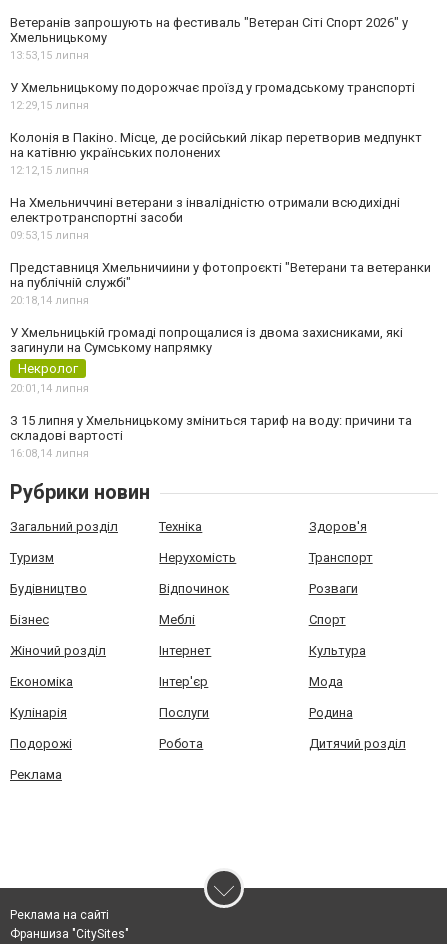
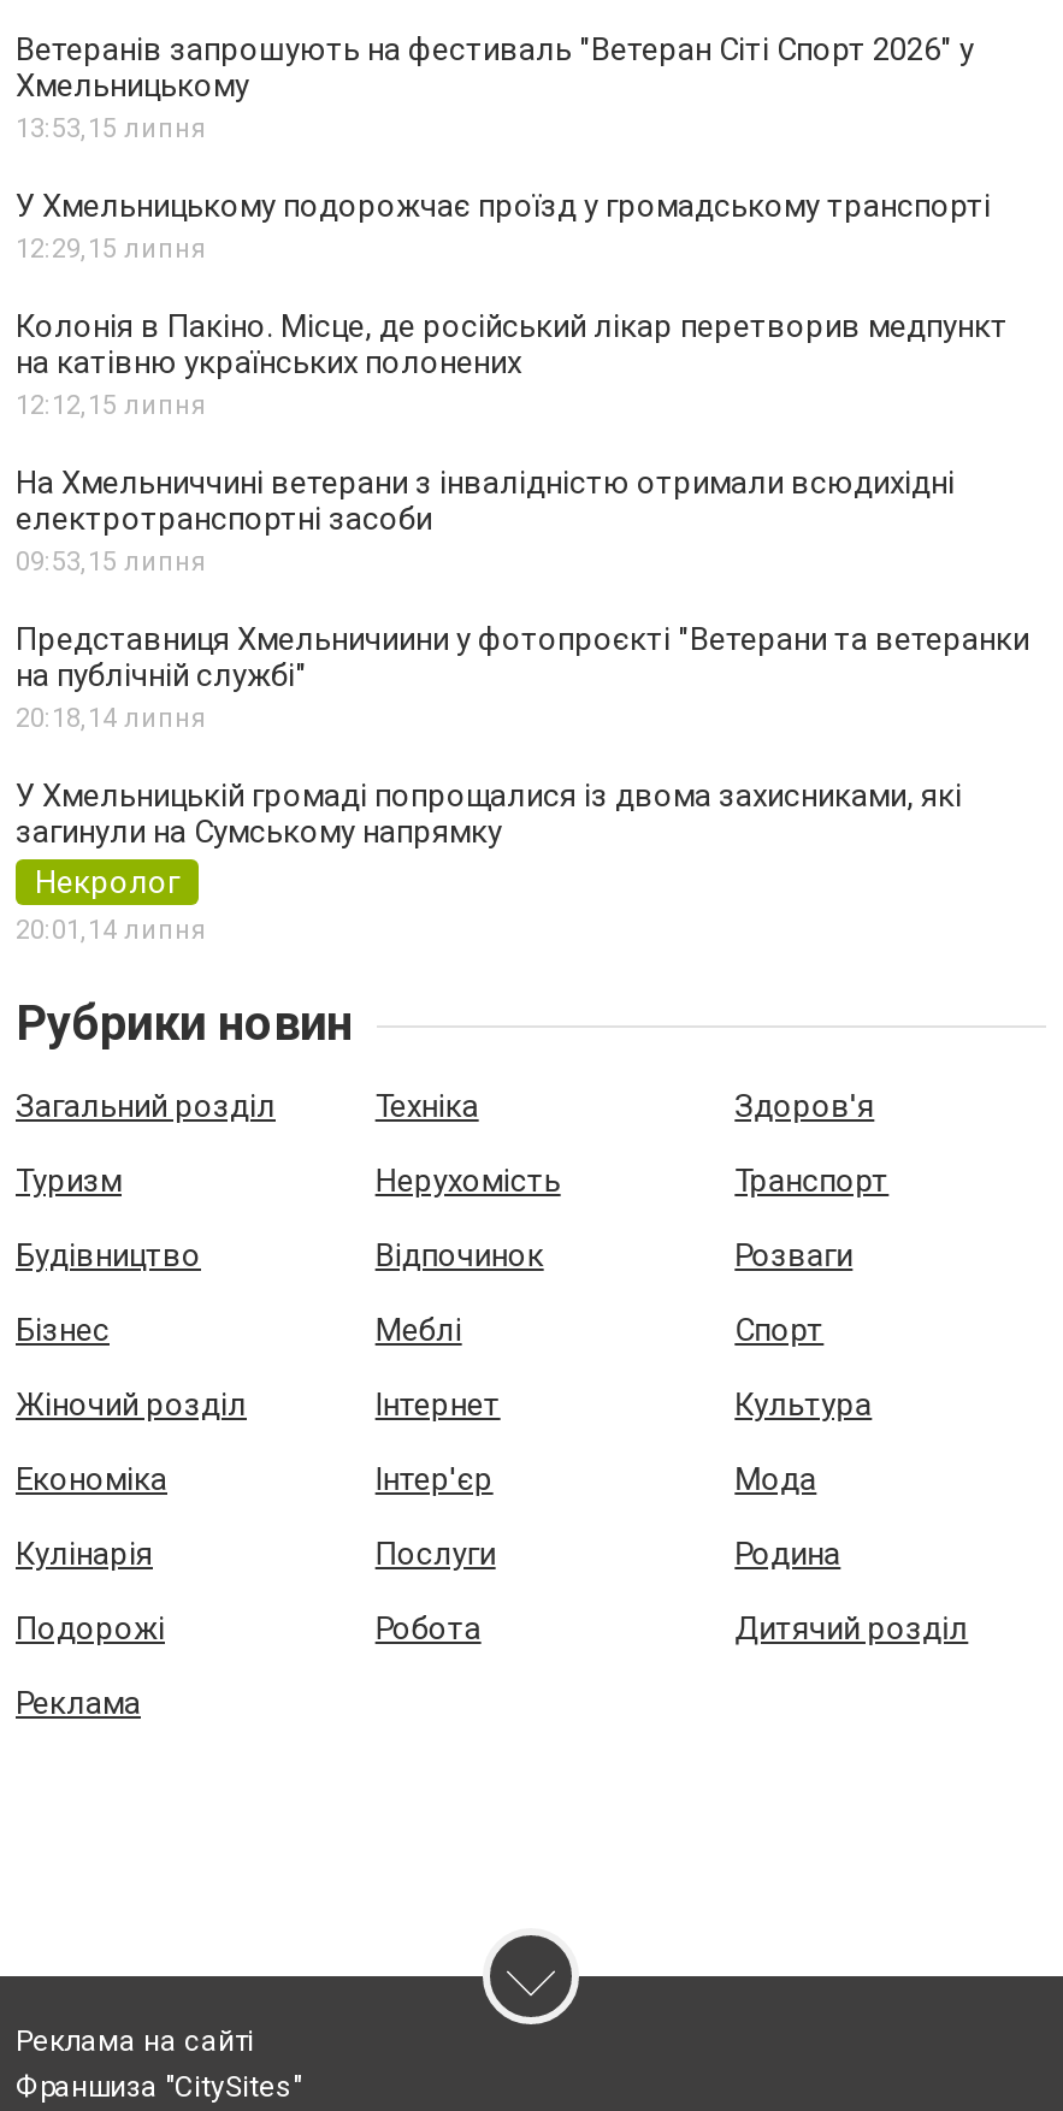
- З 15 липня у Хмельницькому зміниться тариф на воду: причини та
- складові вартості
- 16:08,14 липня
